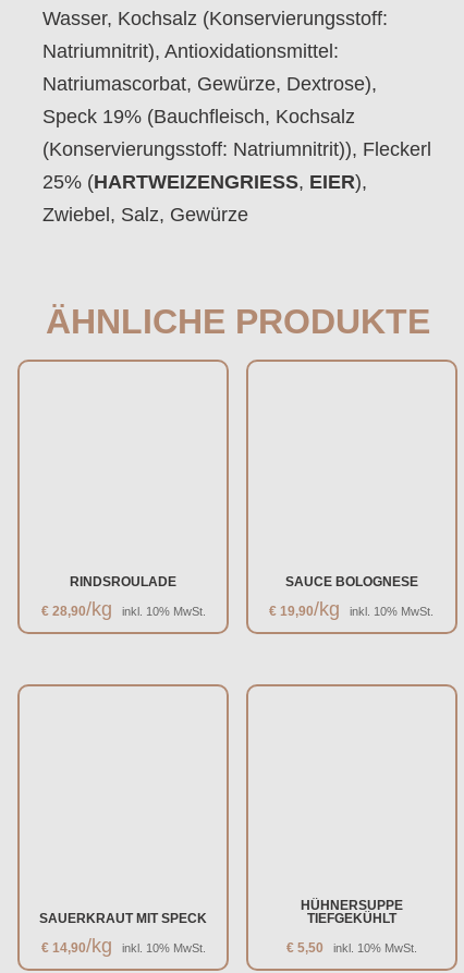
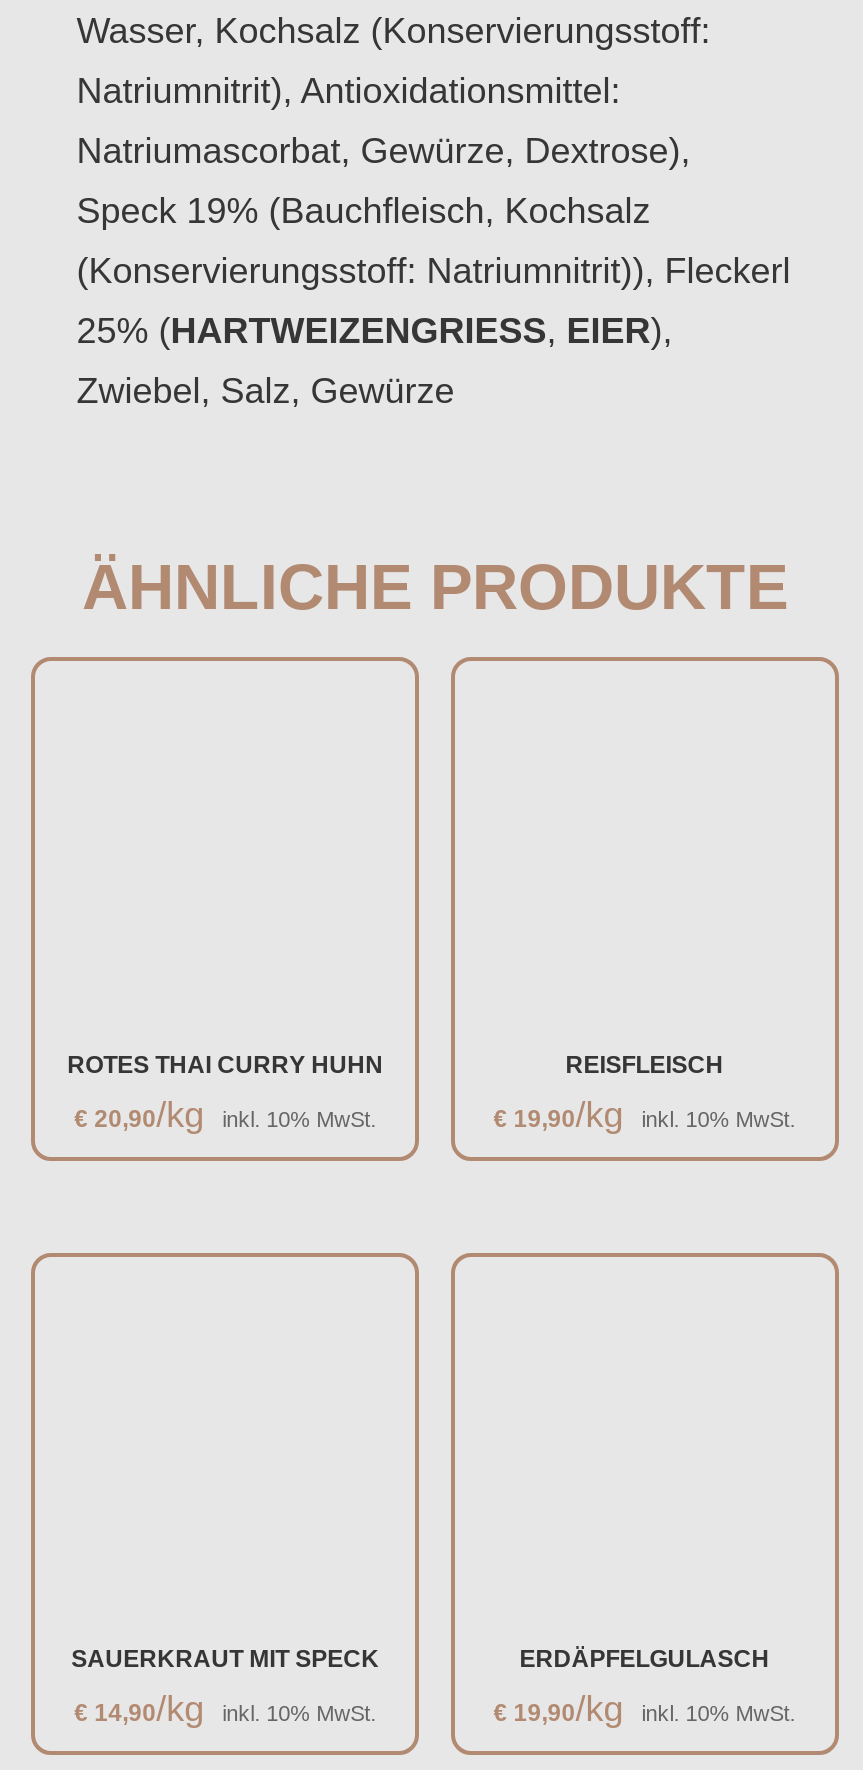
- RINDSROULADE
- €28,90/kg inkl. 10% MwSt.
+ ROTES THAI CURRY HUHN
+ €20,90/kg inkl. 10% MwSt.

- SAUCE BOLOGNESE
+ REISFLEISCH

- HÜHNERSUPPE
- TIEFGEKÜHLT
- €5,50
- inkl. 10% MwSt.
+ ERDÄPFELGULASCH
+ €19,90/kg inkl. 10% MwSt.
